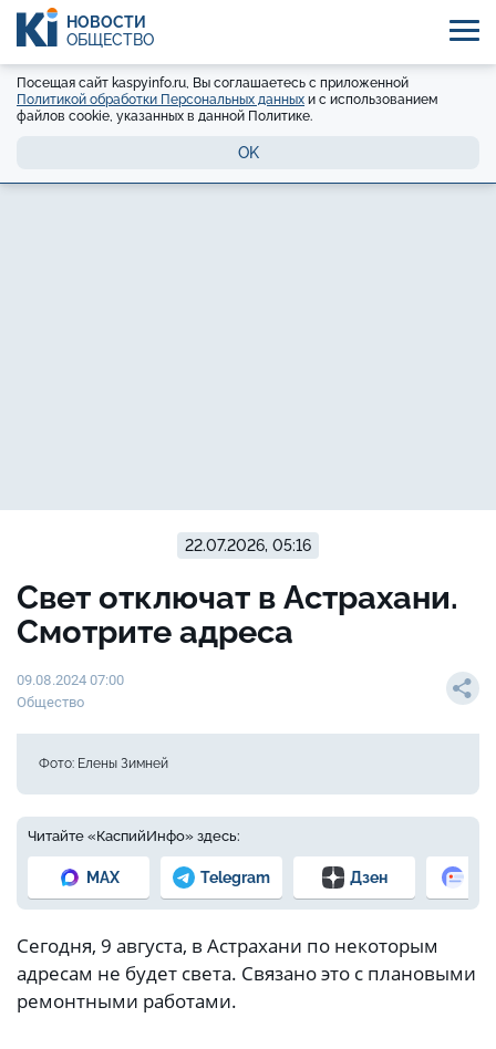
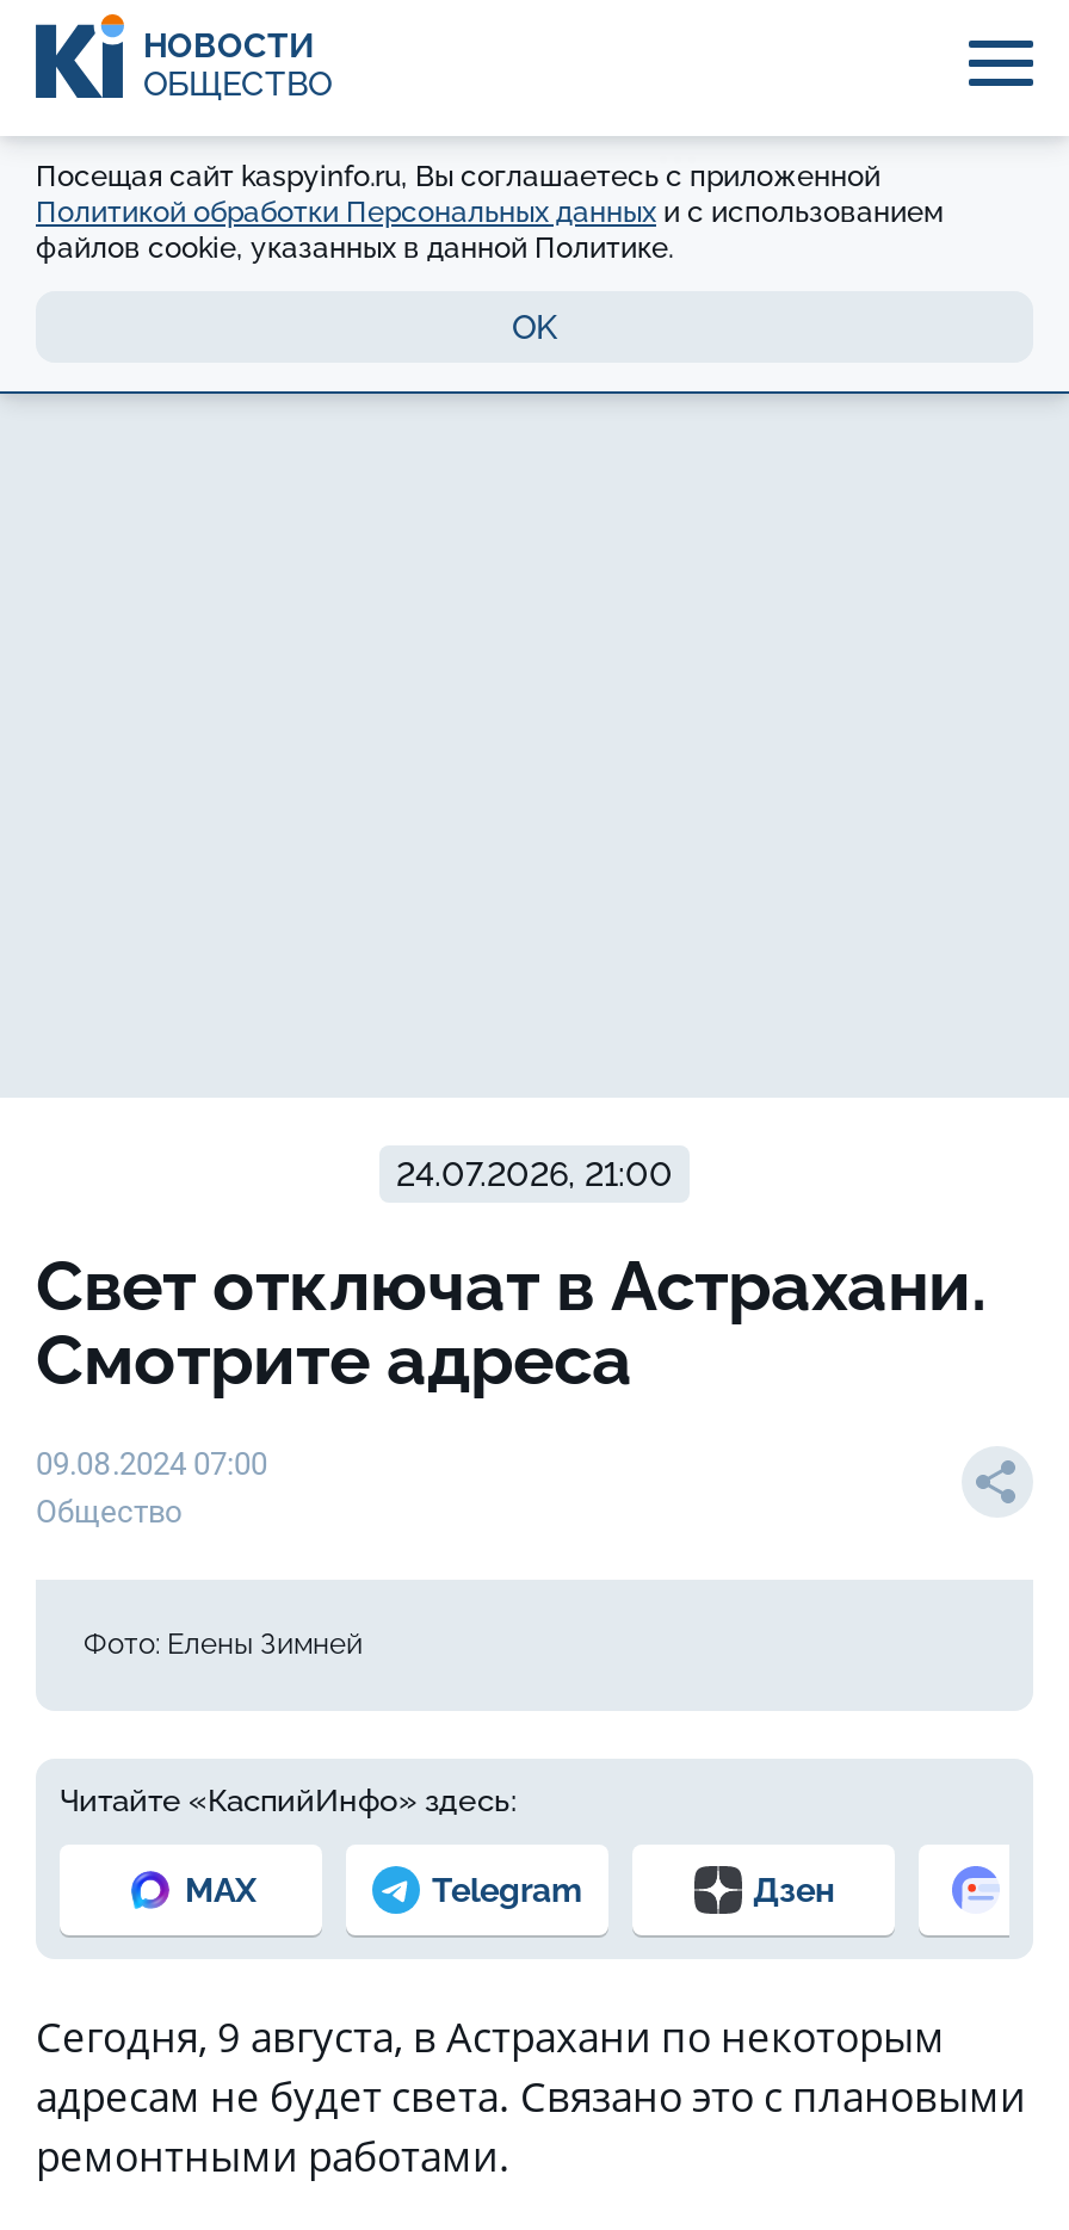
- 22.07.2026, 05:16
+ 24.07.2026, 21:00
